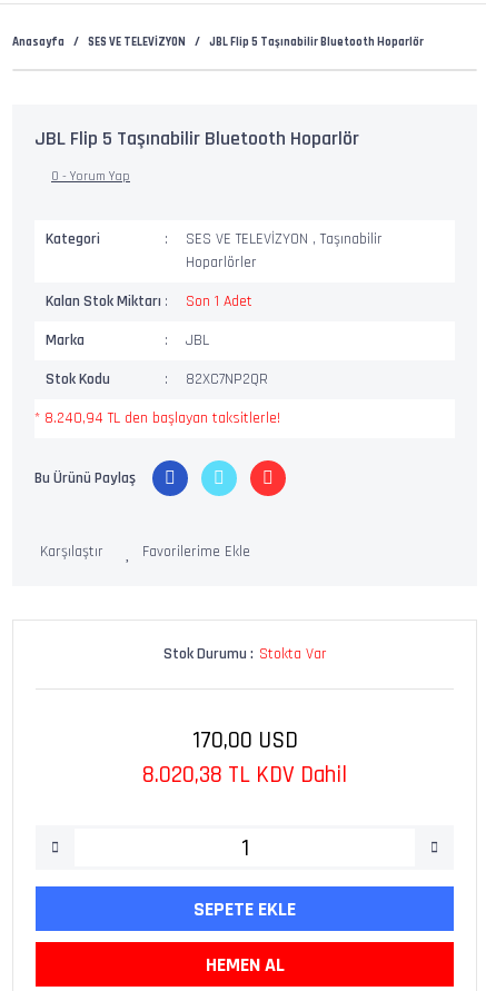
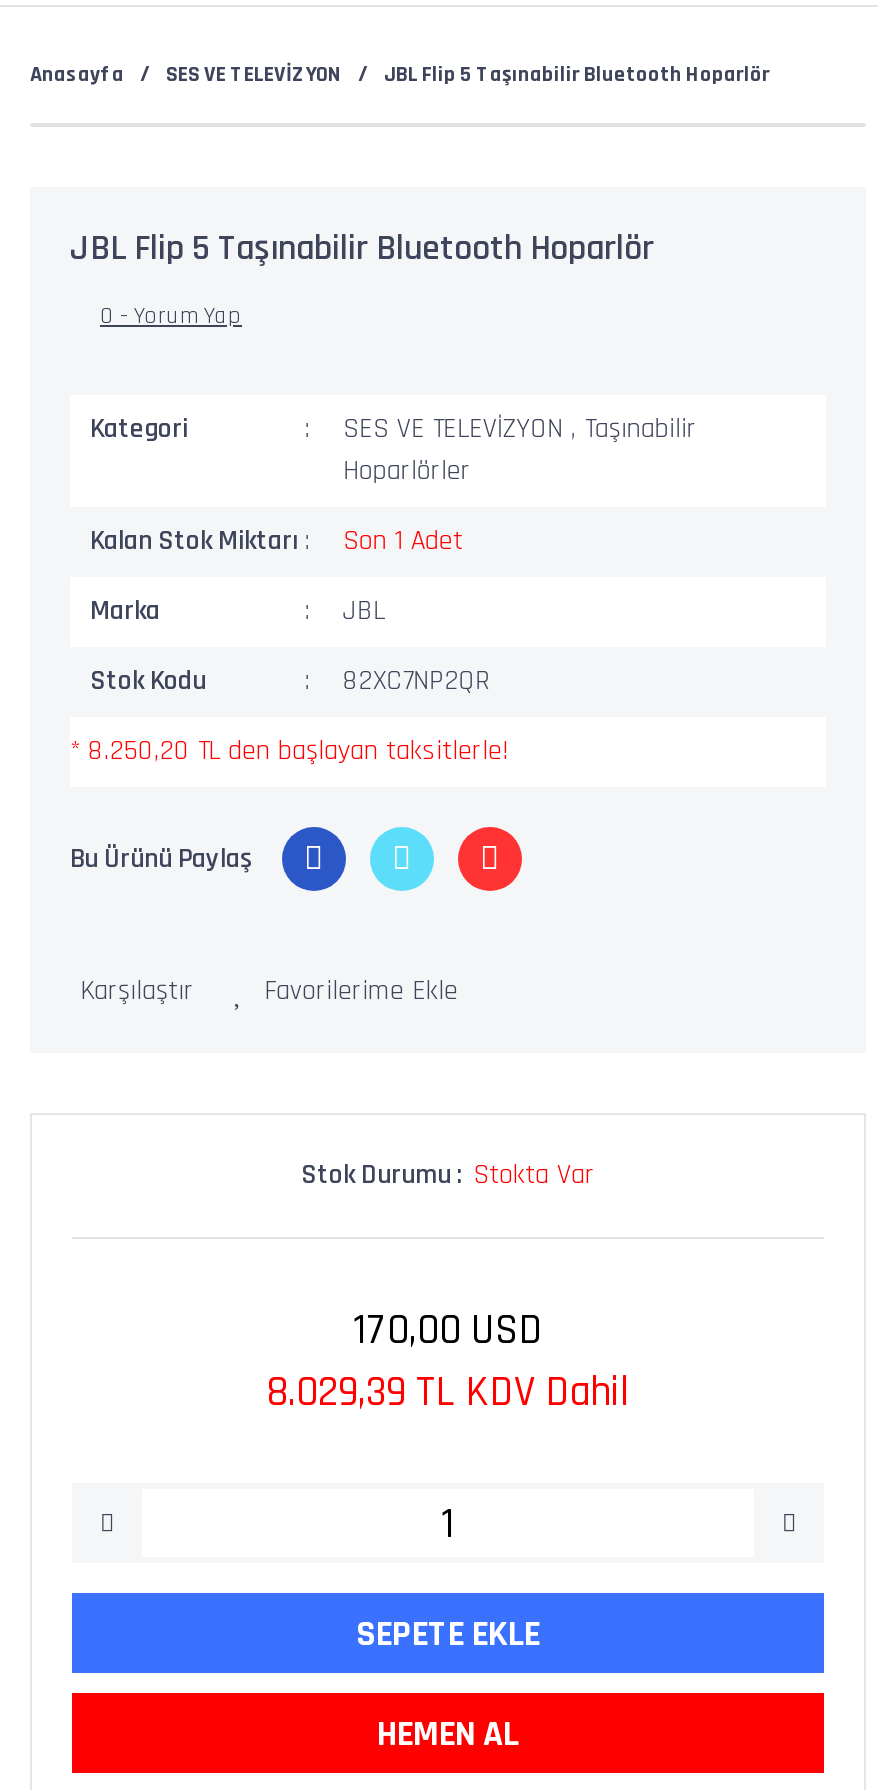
- * 8.240,94 TL den başlayan taksitlerle!
+ * 8.250,20 TL den başlayan taksitlerle!

- 8.020,38 TL KDV Dahil
+ 8.029,39 TL KDV Dahil
